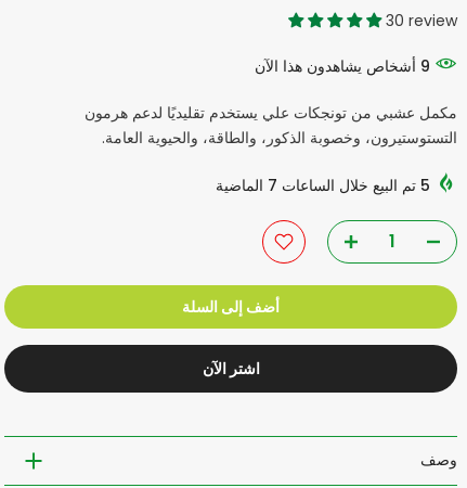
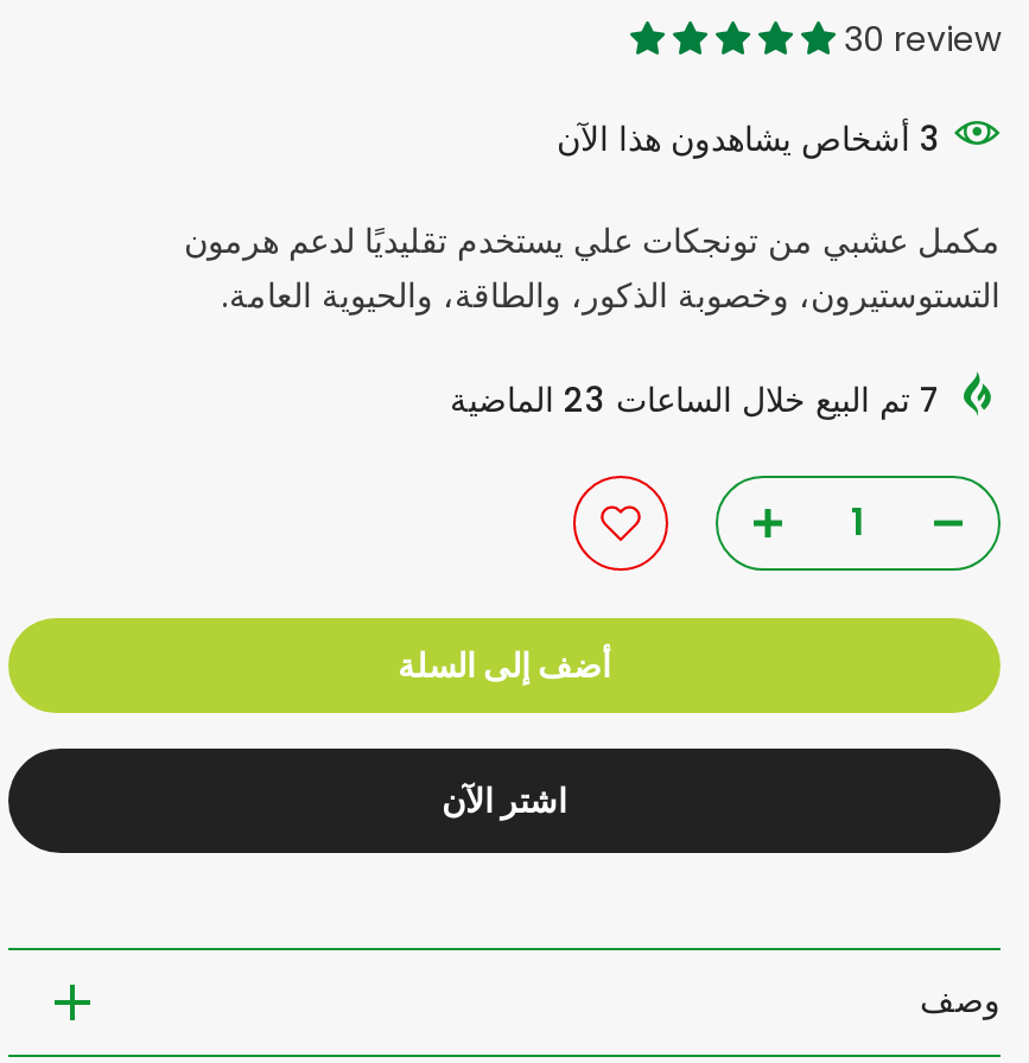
- 9 أشخاص يشاهدون هذا الآن
+ 3 أشخاص يشاهدون هذا الآن

- 5 تم البيع خلال الساعات 7 الماضية
+ 7 تم البيع خلال الساعات 23 الماضية
